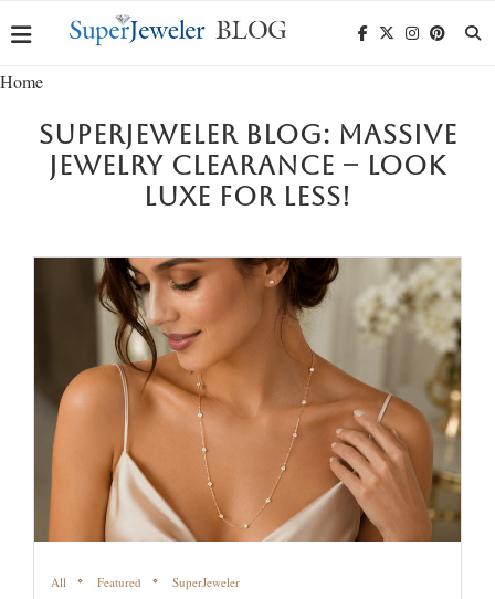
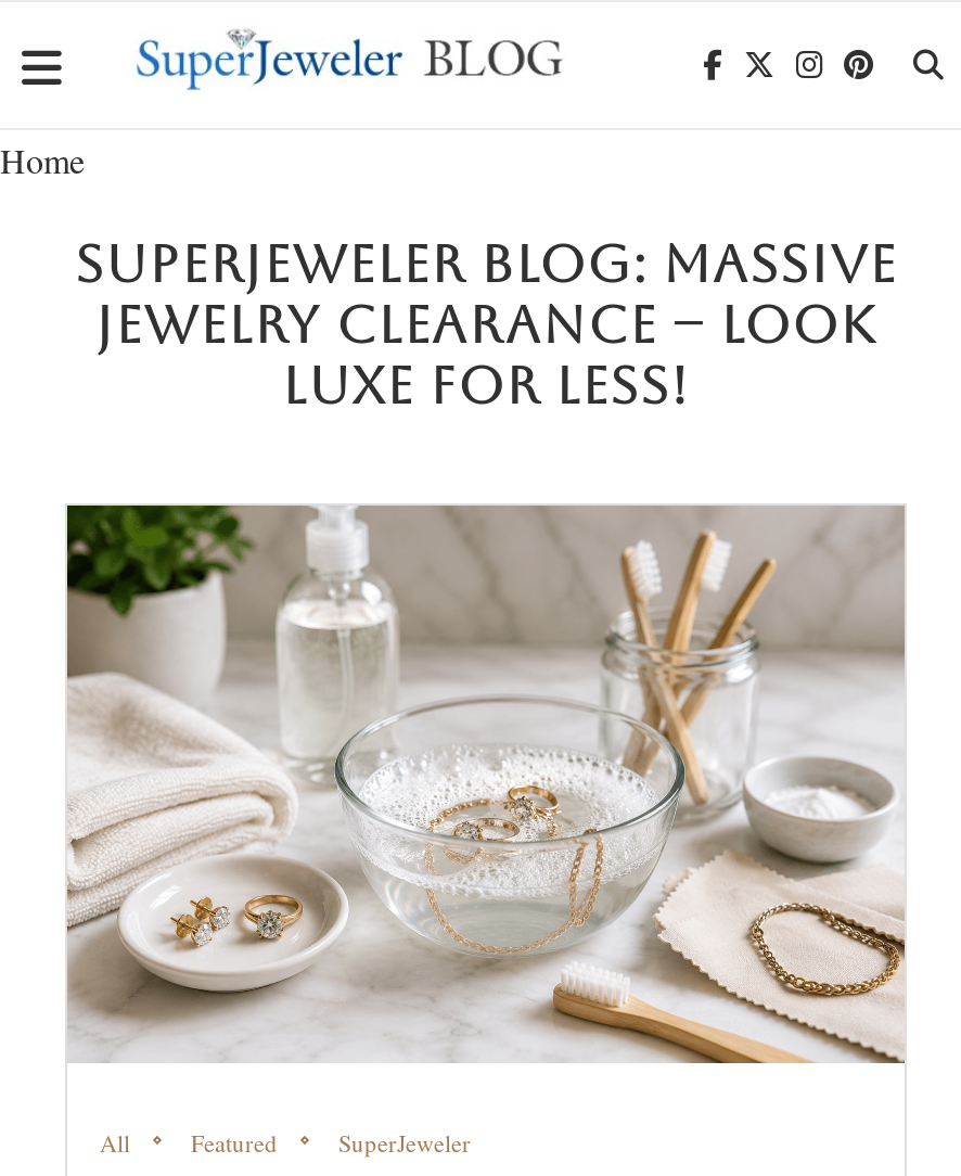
- [image]
+ [image]
